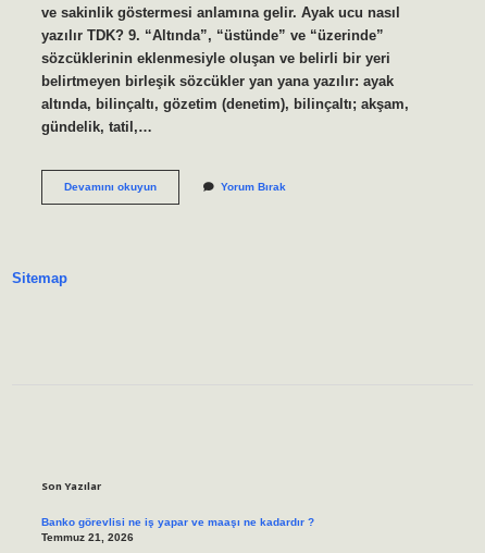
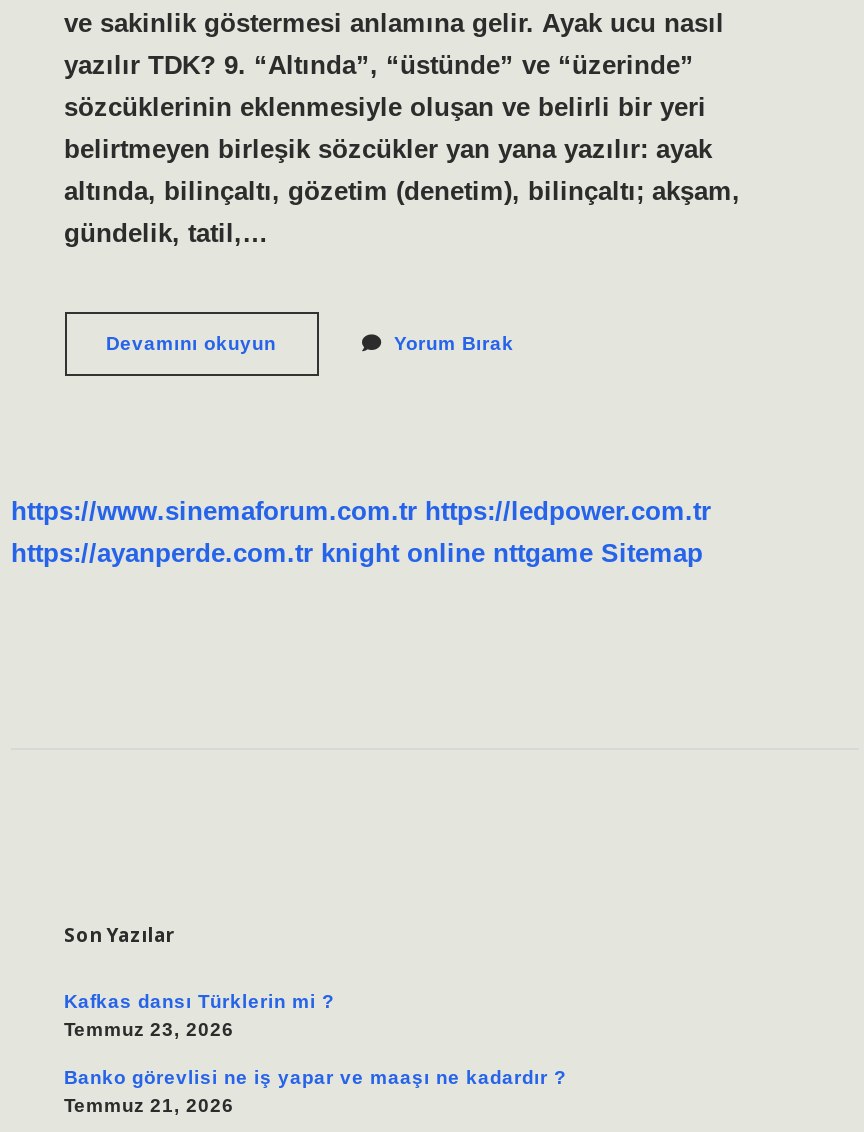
- Sitemap
+ https://www.sinemaforum.com.tr https://ledpower.com.tr
+ https://ayanperde.com.tr knight online nttgame Sitemap

+ Kafkas dansı Türklerin mi ?
+ Temmuz 23, 2026
